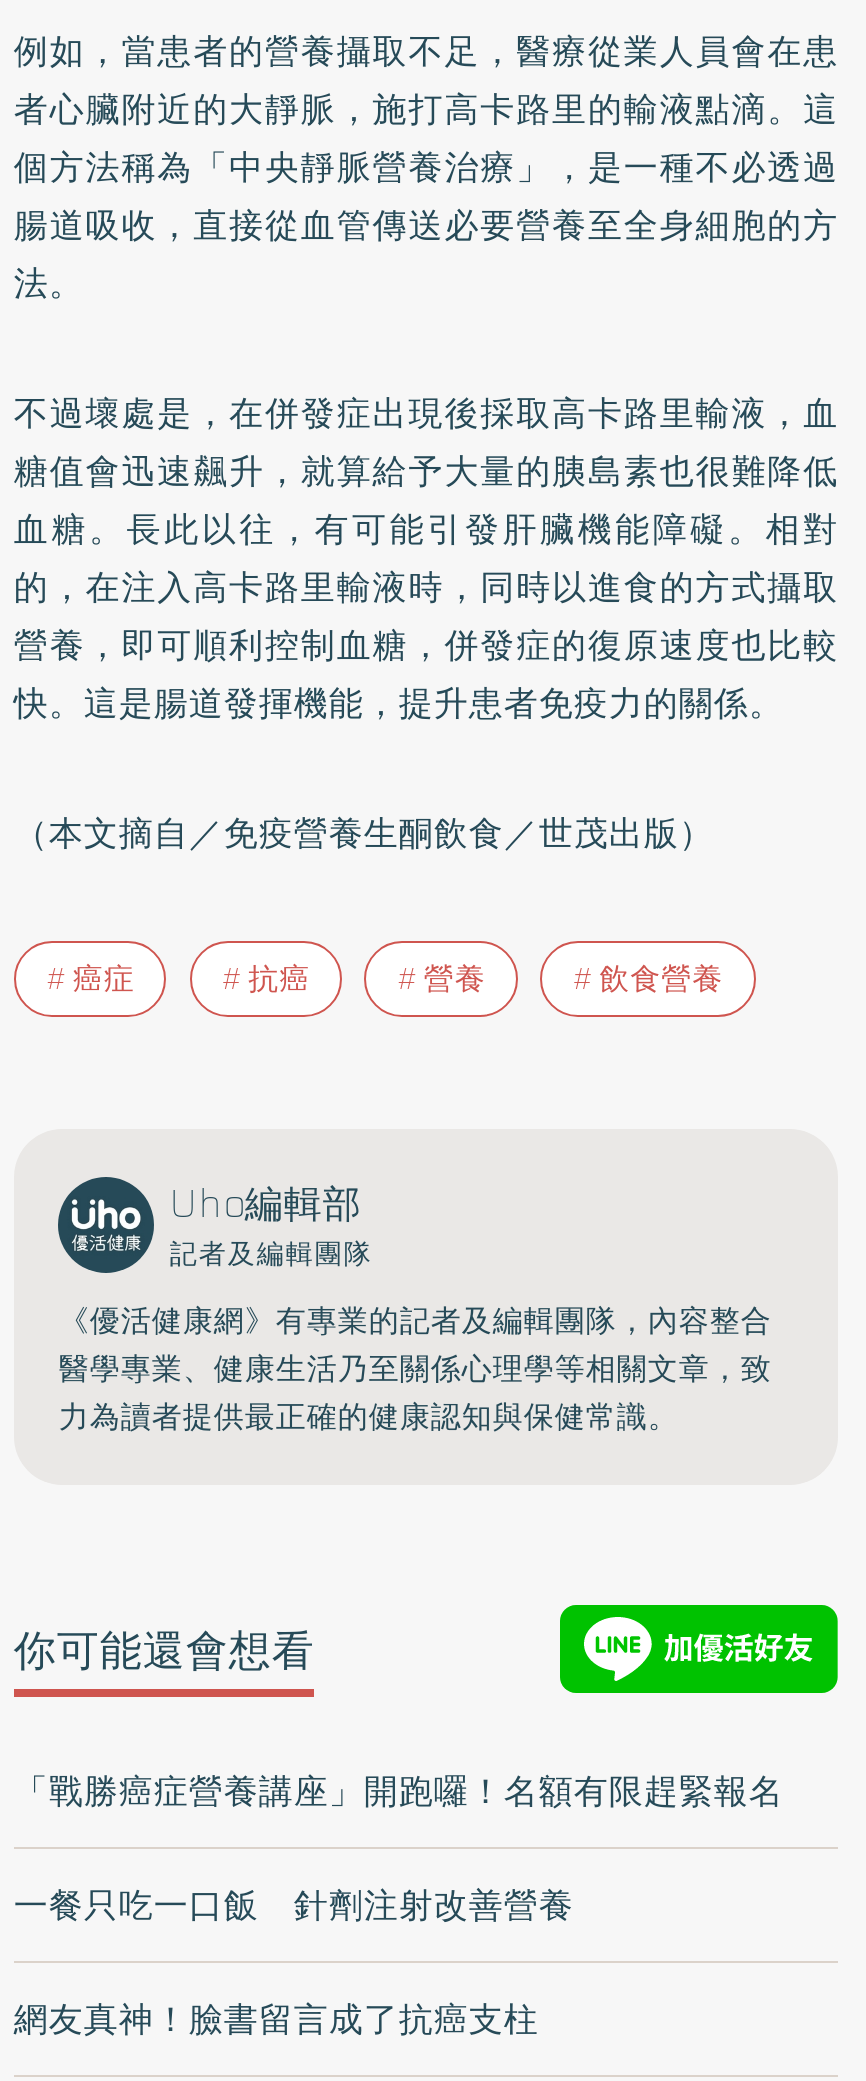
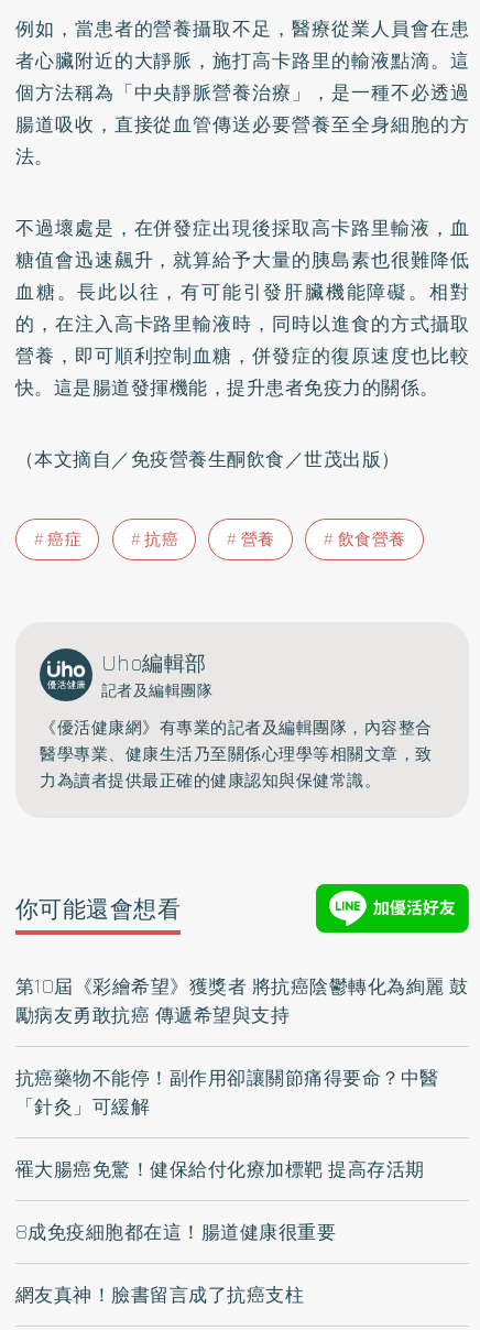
- 「戰勝癌症營養講座」開跑囉！名額有限趕緊報名
- 一餐只吃一口飯 針劑注射改善營養
+ 第10屆《彩繪希望》獲獎者 將抗癌陰鬱轉化為絢麗 鼓
+ 勵病友勇敢抗癌 傳遞希望與支持
+ 抗癌藥物不能停！副作用卻讓關節痛得要命？中醫
+ 「針灸」可緩解
+ 罹大腸癌免驚！健保給付化療加標靶 提高存活期
+ 8成免疫細胞都在這！腸道健康很重要
